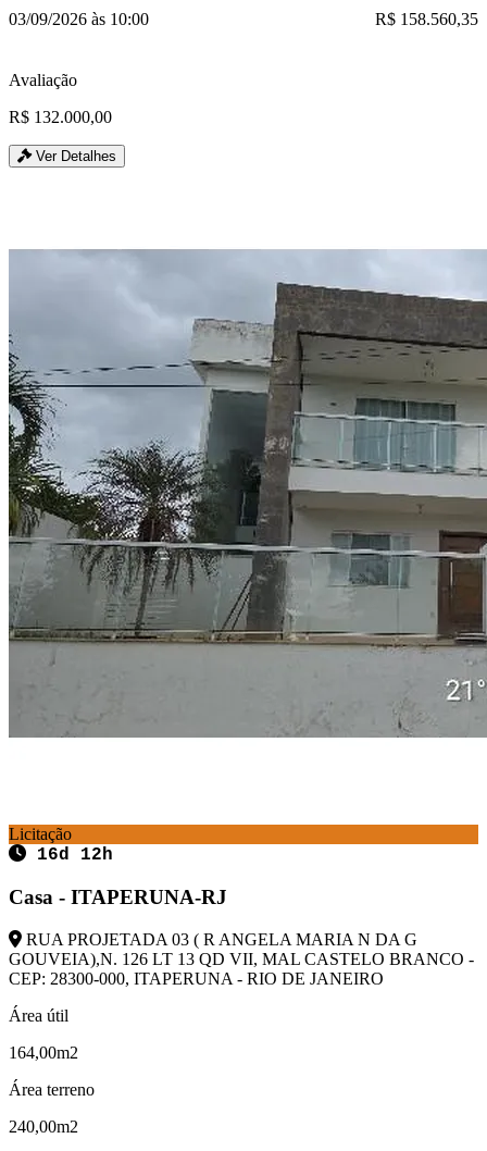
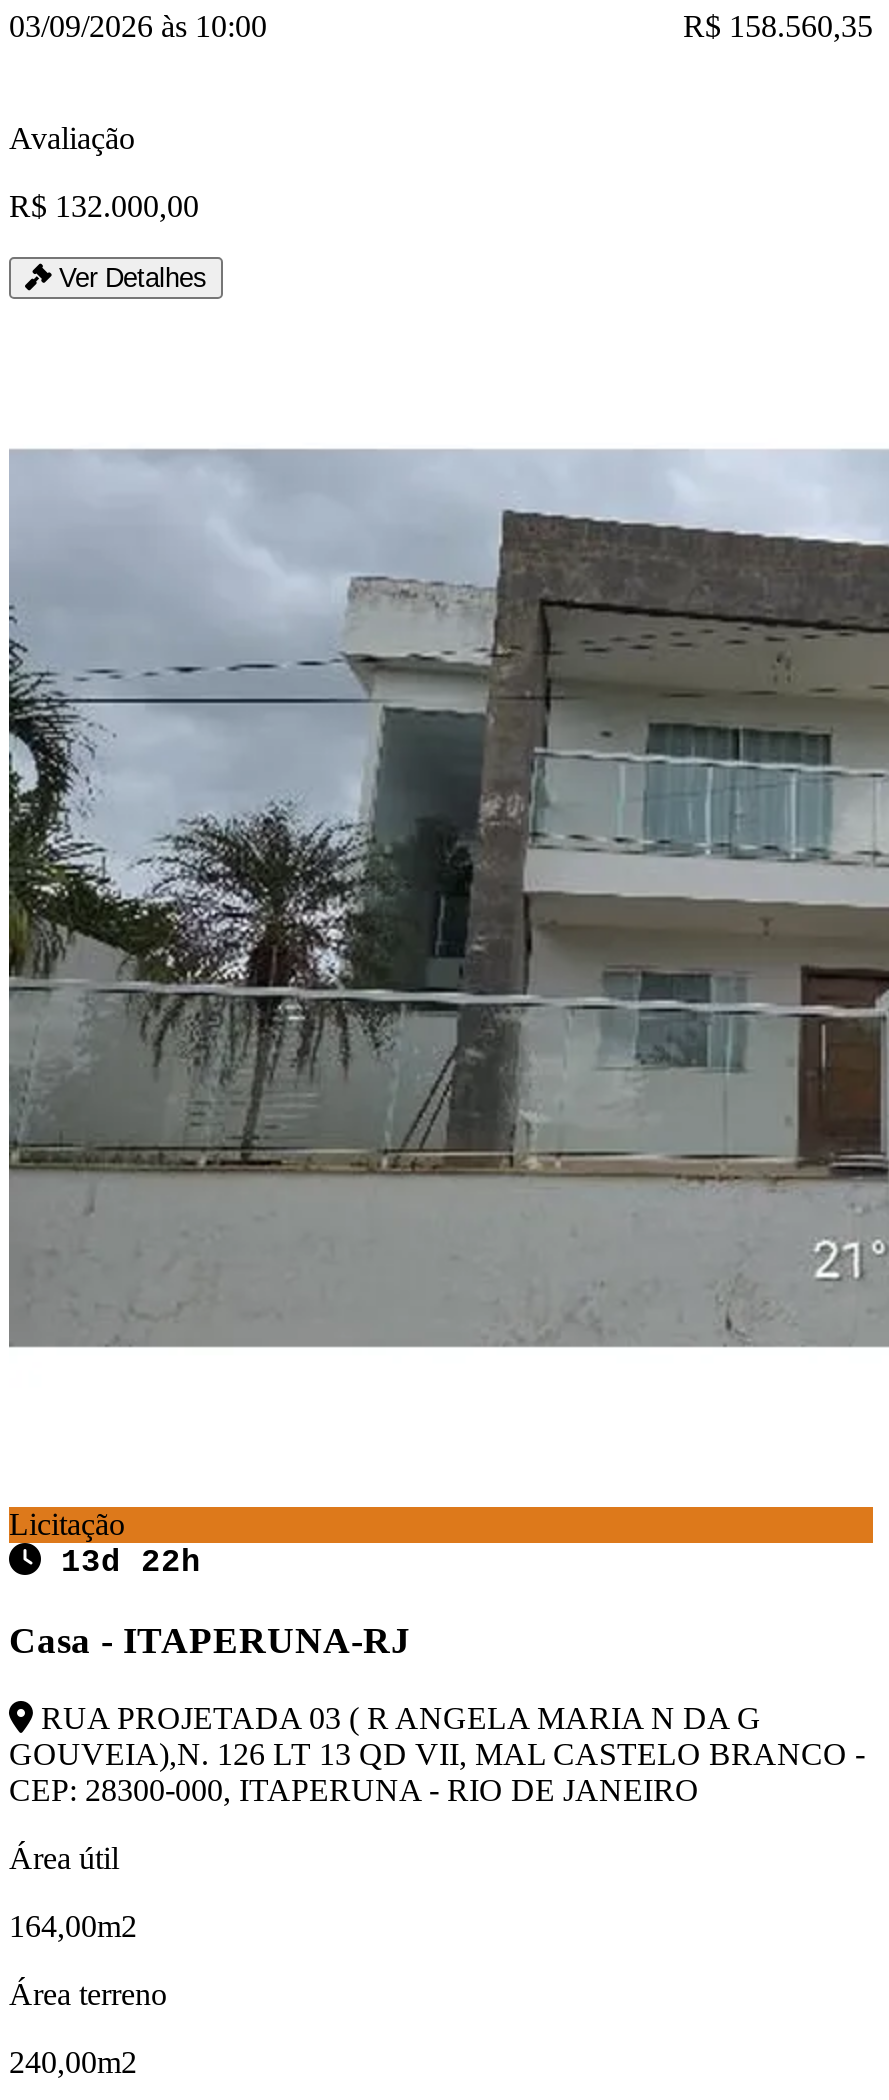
- 16d 12h
+ 13d 22h
